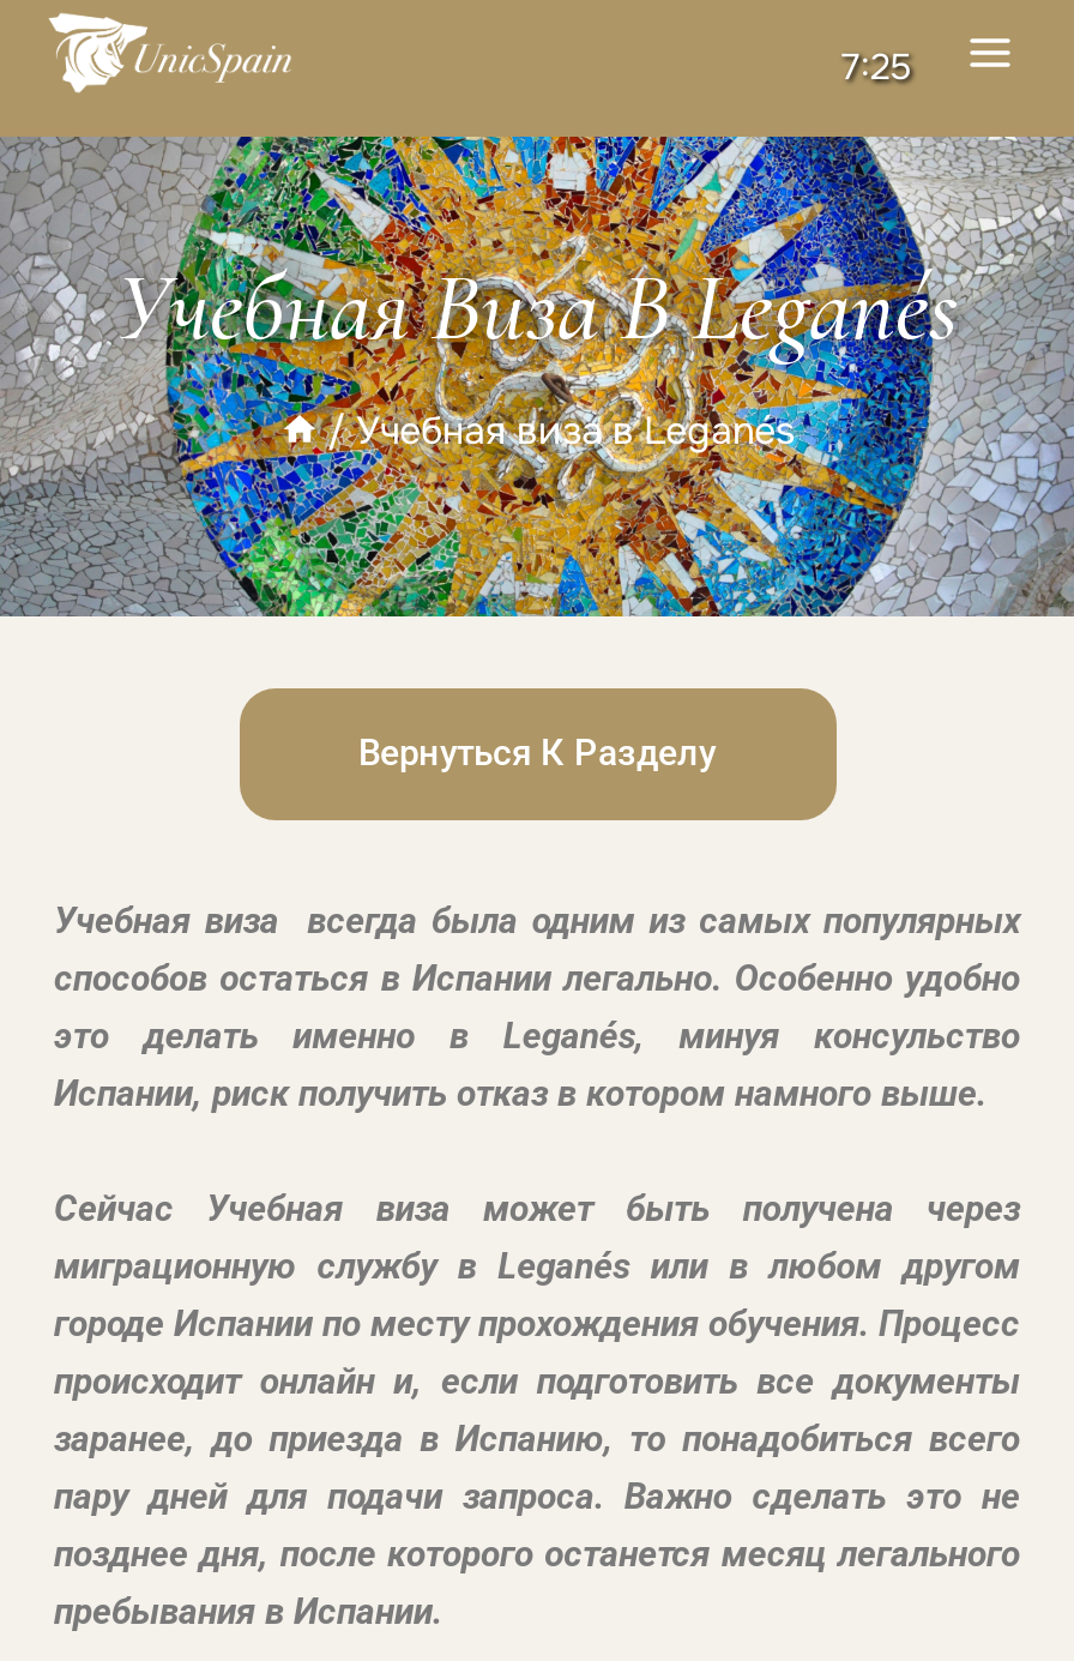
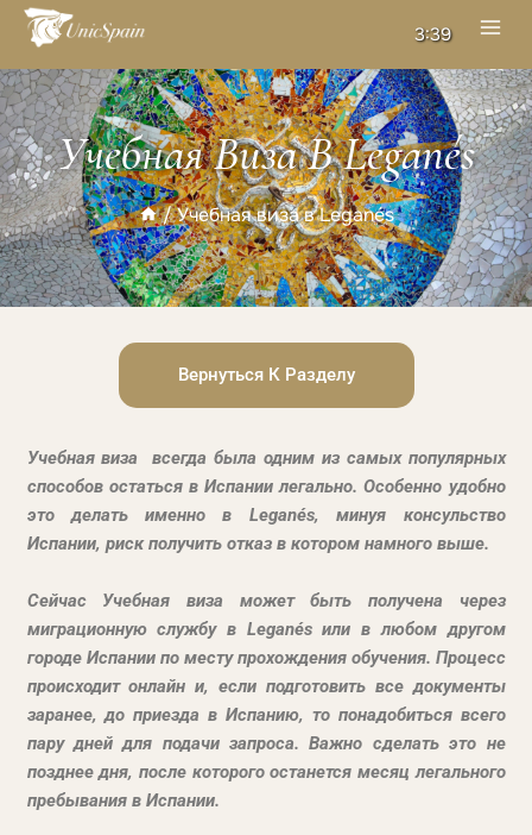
- 7:25
+ 3:39
